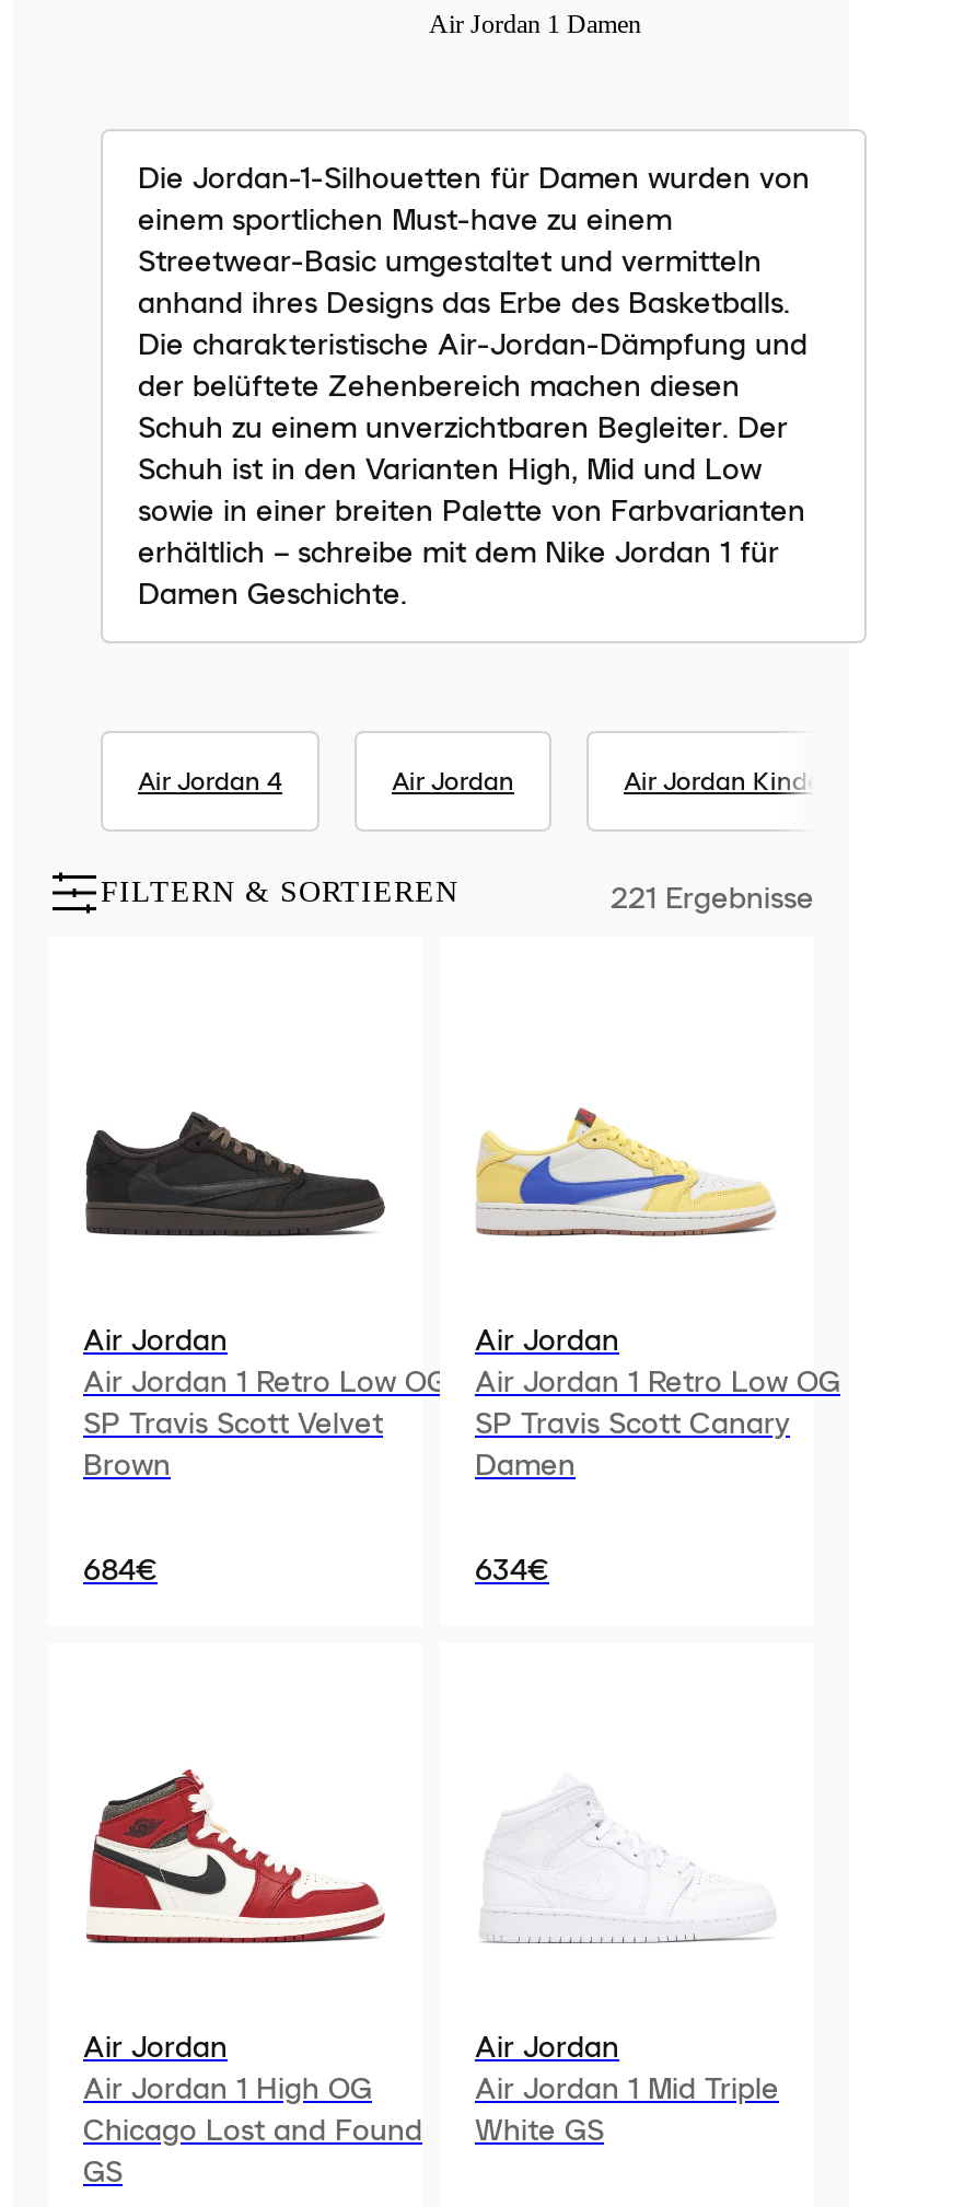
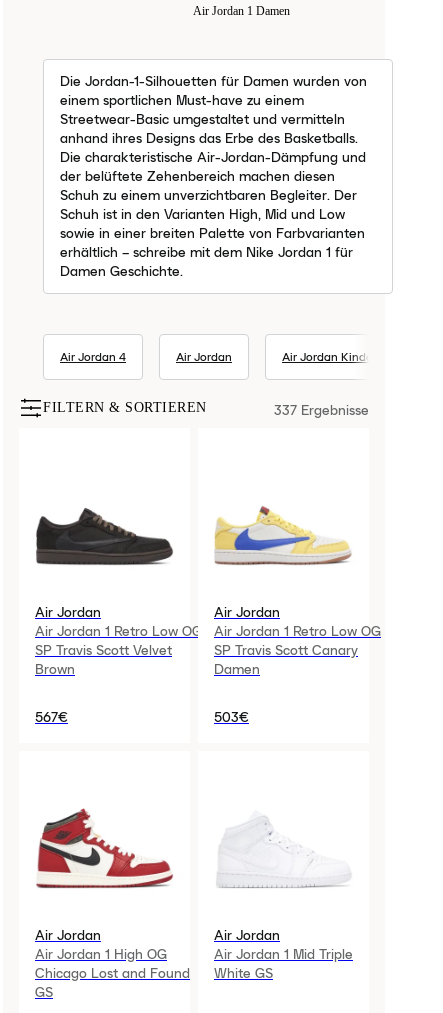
- 221 Ergebnisse
+ 337 Ergebnisse

- 684€
+ 567€

- 634€
+ 503€
